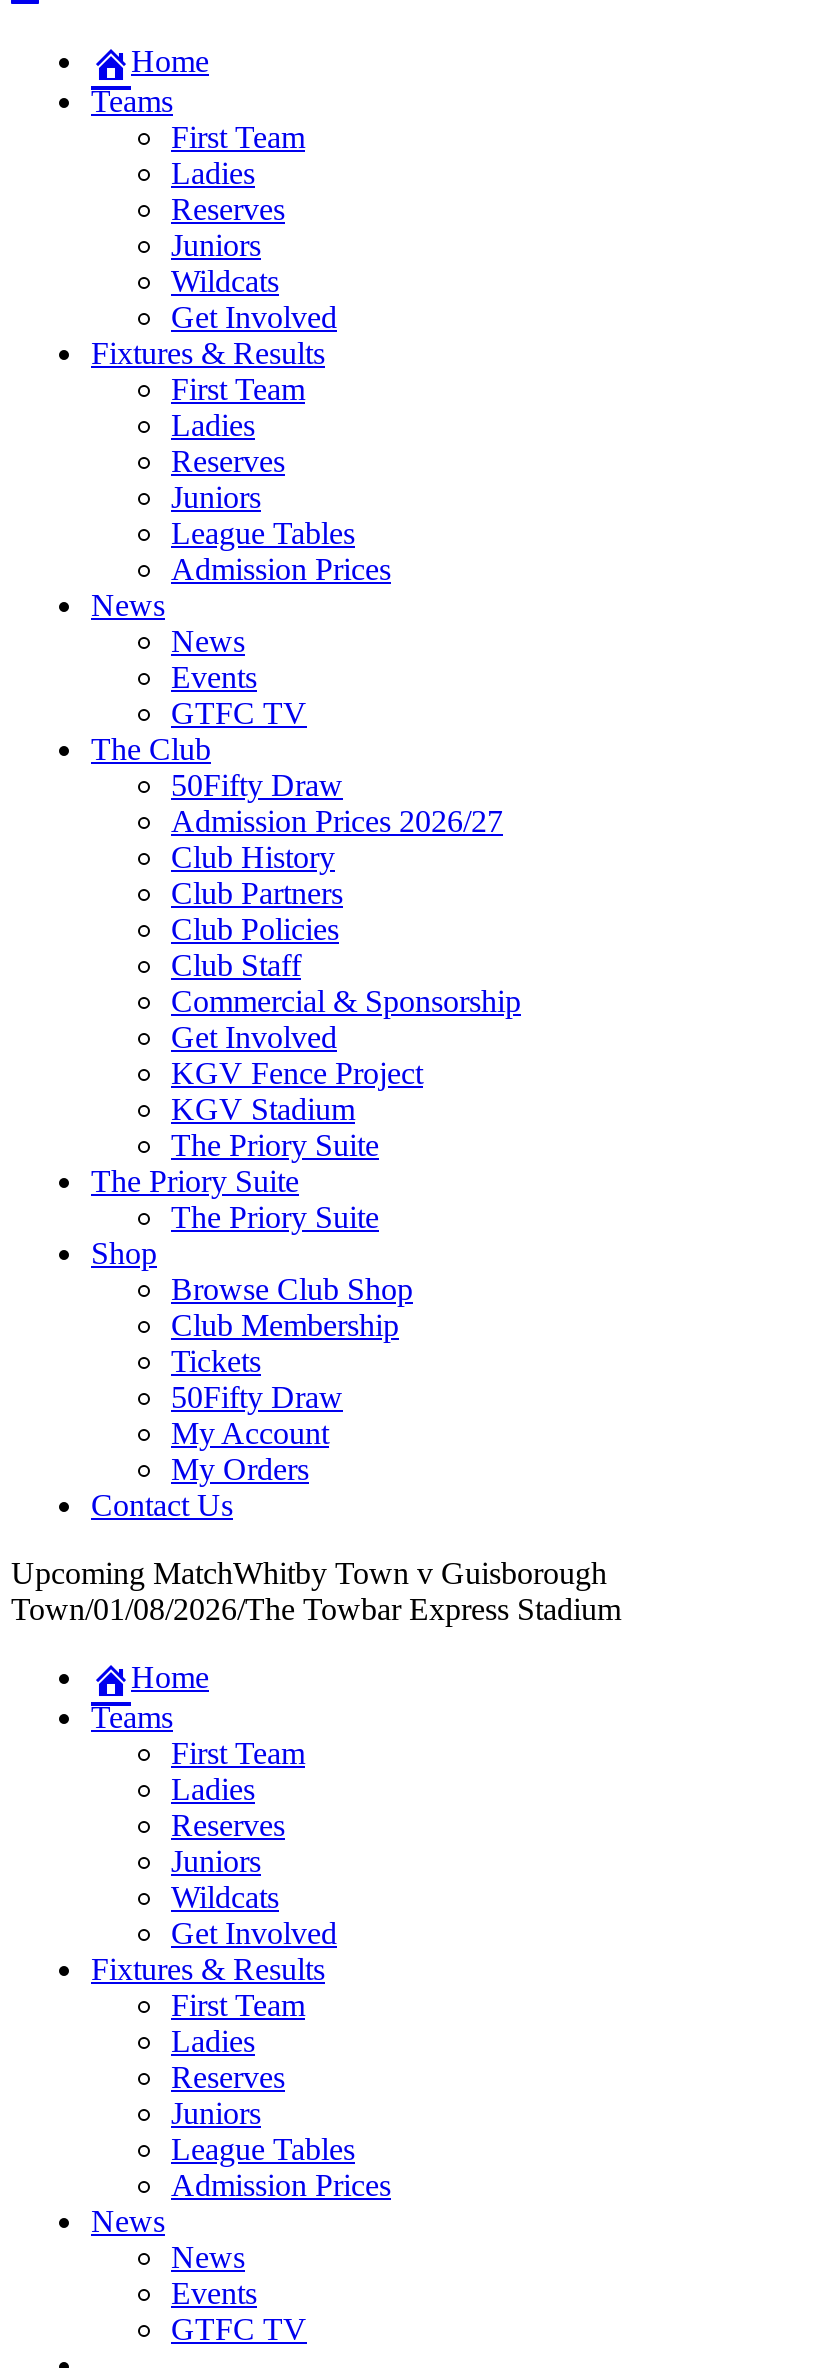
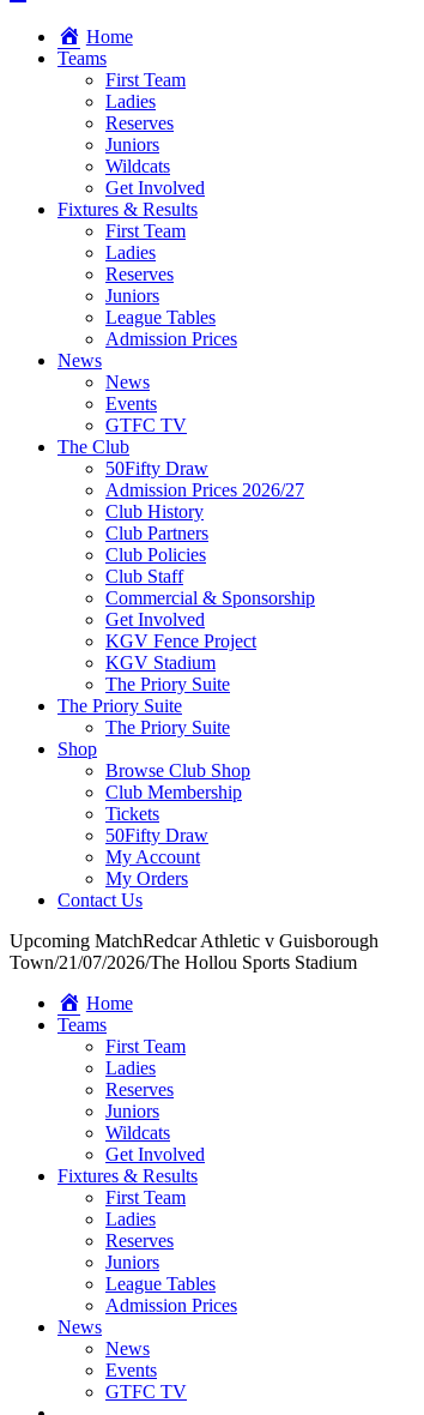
- Upcoming MatchWhitby Town v Guisborough
+ Upcoming MatchRedcar Athletic v Guisborough

- Town/01/08/2026/The Towbar Express Stadium
+ Town/21/07/2026/The Hollou Sports Stadium
